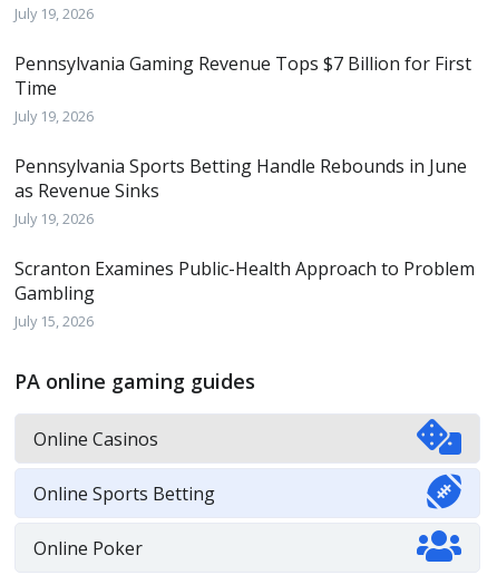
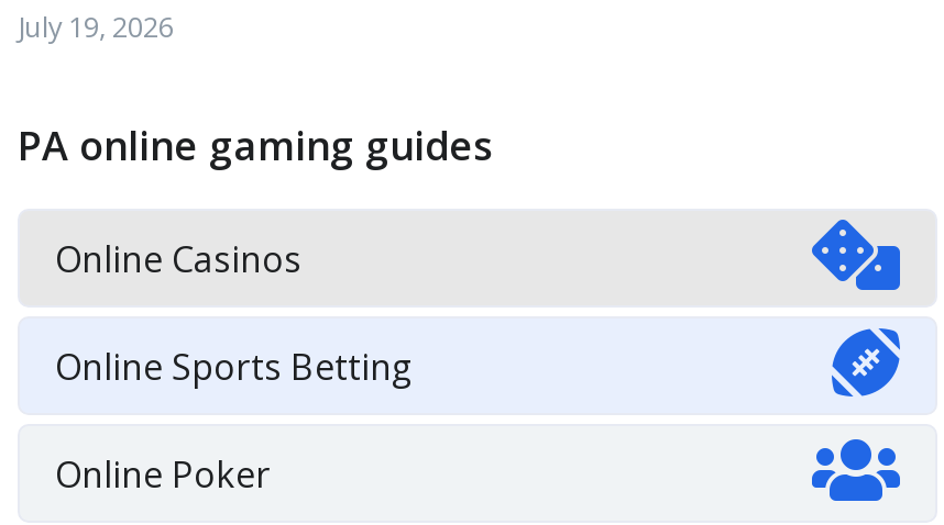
- Pennsylvania Gaming Revenue Tops $7 Billion for First
- Time
- July 19, 2026
- Pennsylvania Sports Betting Handle Rebounds in June
- as Revenue Sinks
- July 19, 2026
- Scranton Examines Public-Health Approach to Problem
- Gambling
- July 15, 2026
